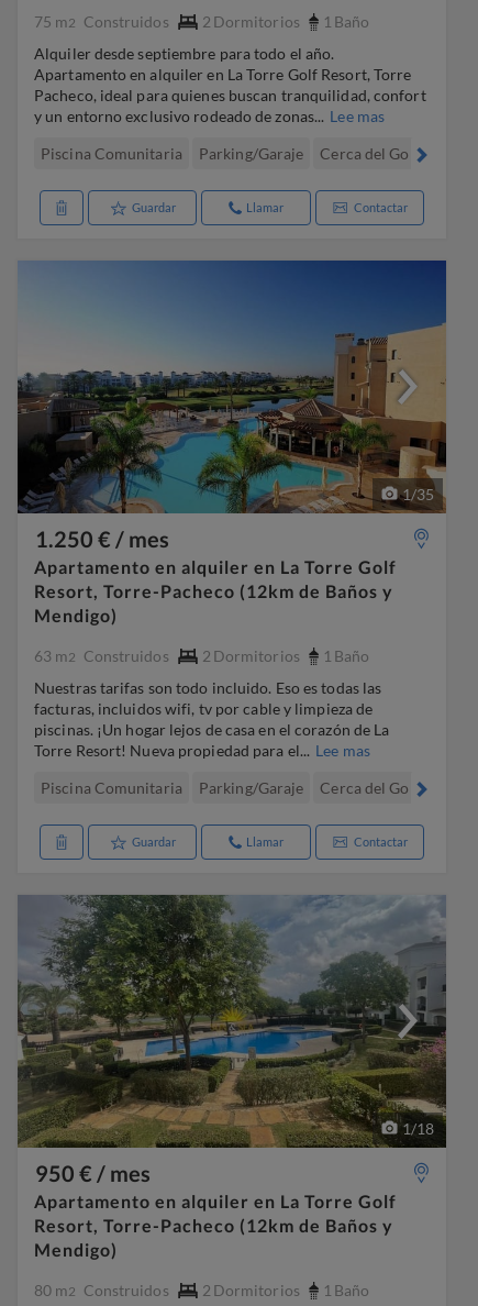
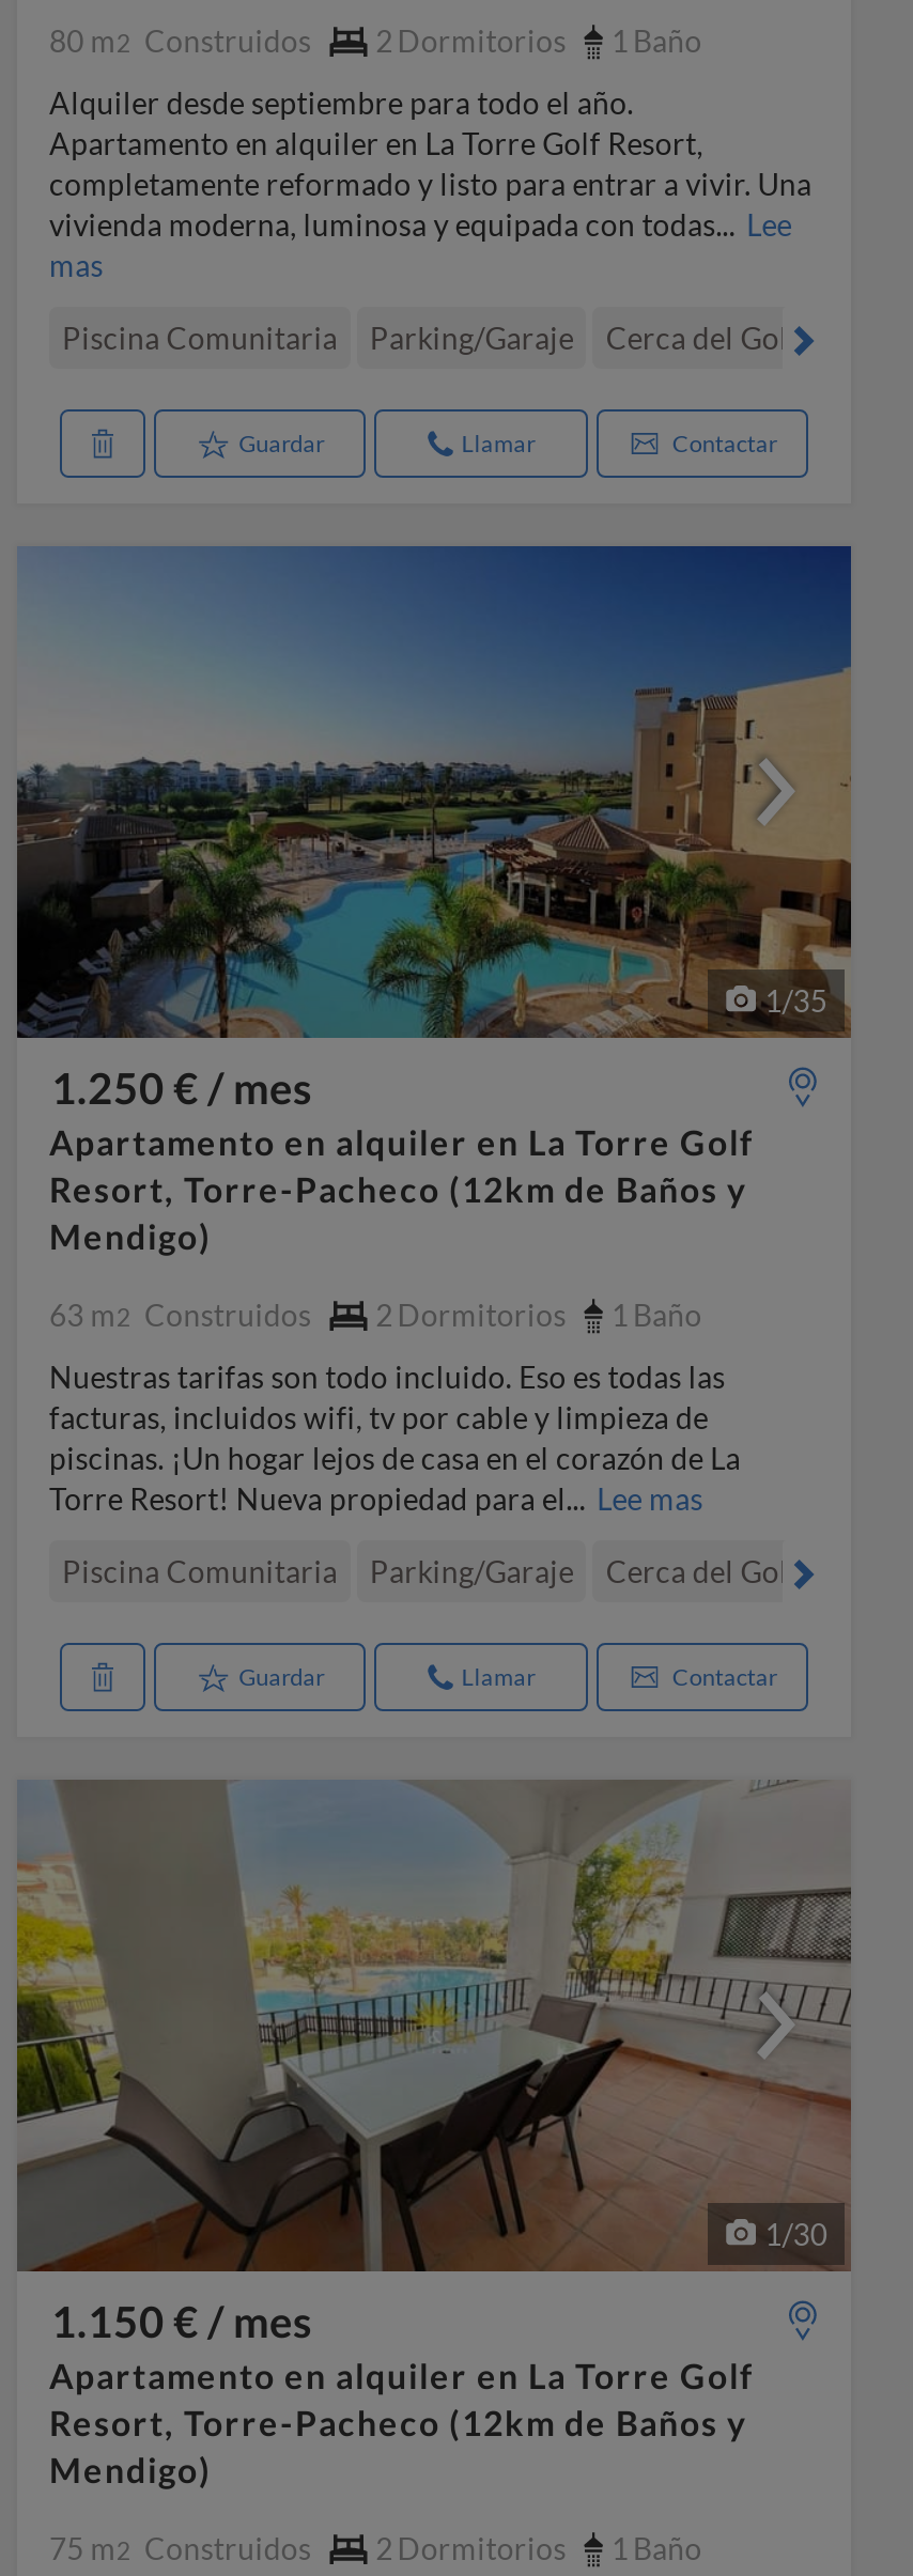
moved down: 75 m2 Construidos

- Apartamento en alquiler en La Torre Golf Resort, Torre
- Pacheco, ideal para quienes buscan tranquilidad, confort
- y un entorno exclusivo rodeado de zonas... Lee mas
+ Apartamento en alquiler en La Torre Golf Resort,
+ completamente reformado y listo para entrar a vivir. Una
+ vivienda moderna, luminosa y equipada con todas... Lee
+ mas

- [image]
- 1/18
+ [image]
+ 1/30

- 950 € / mes
+ 1.150 € / mes

moved up: 80 m2 Construidos
